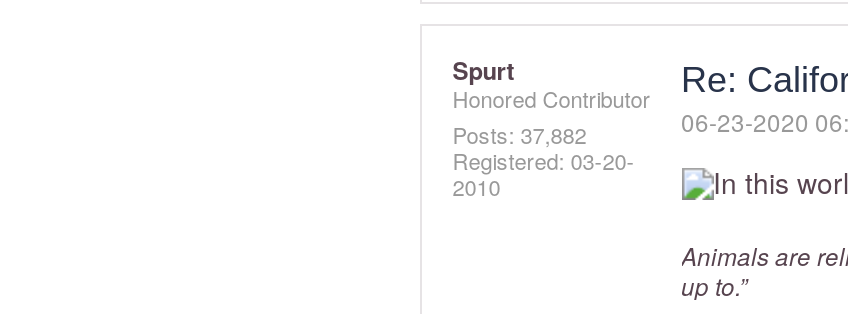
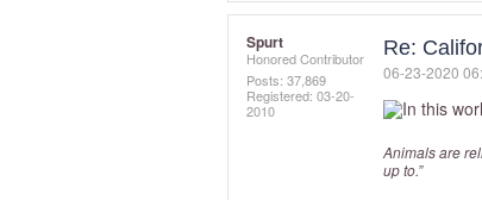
- Posts: 37,882
+ Posts: 37,869
